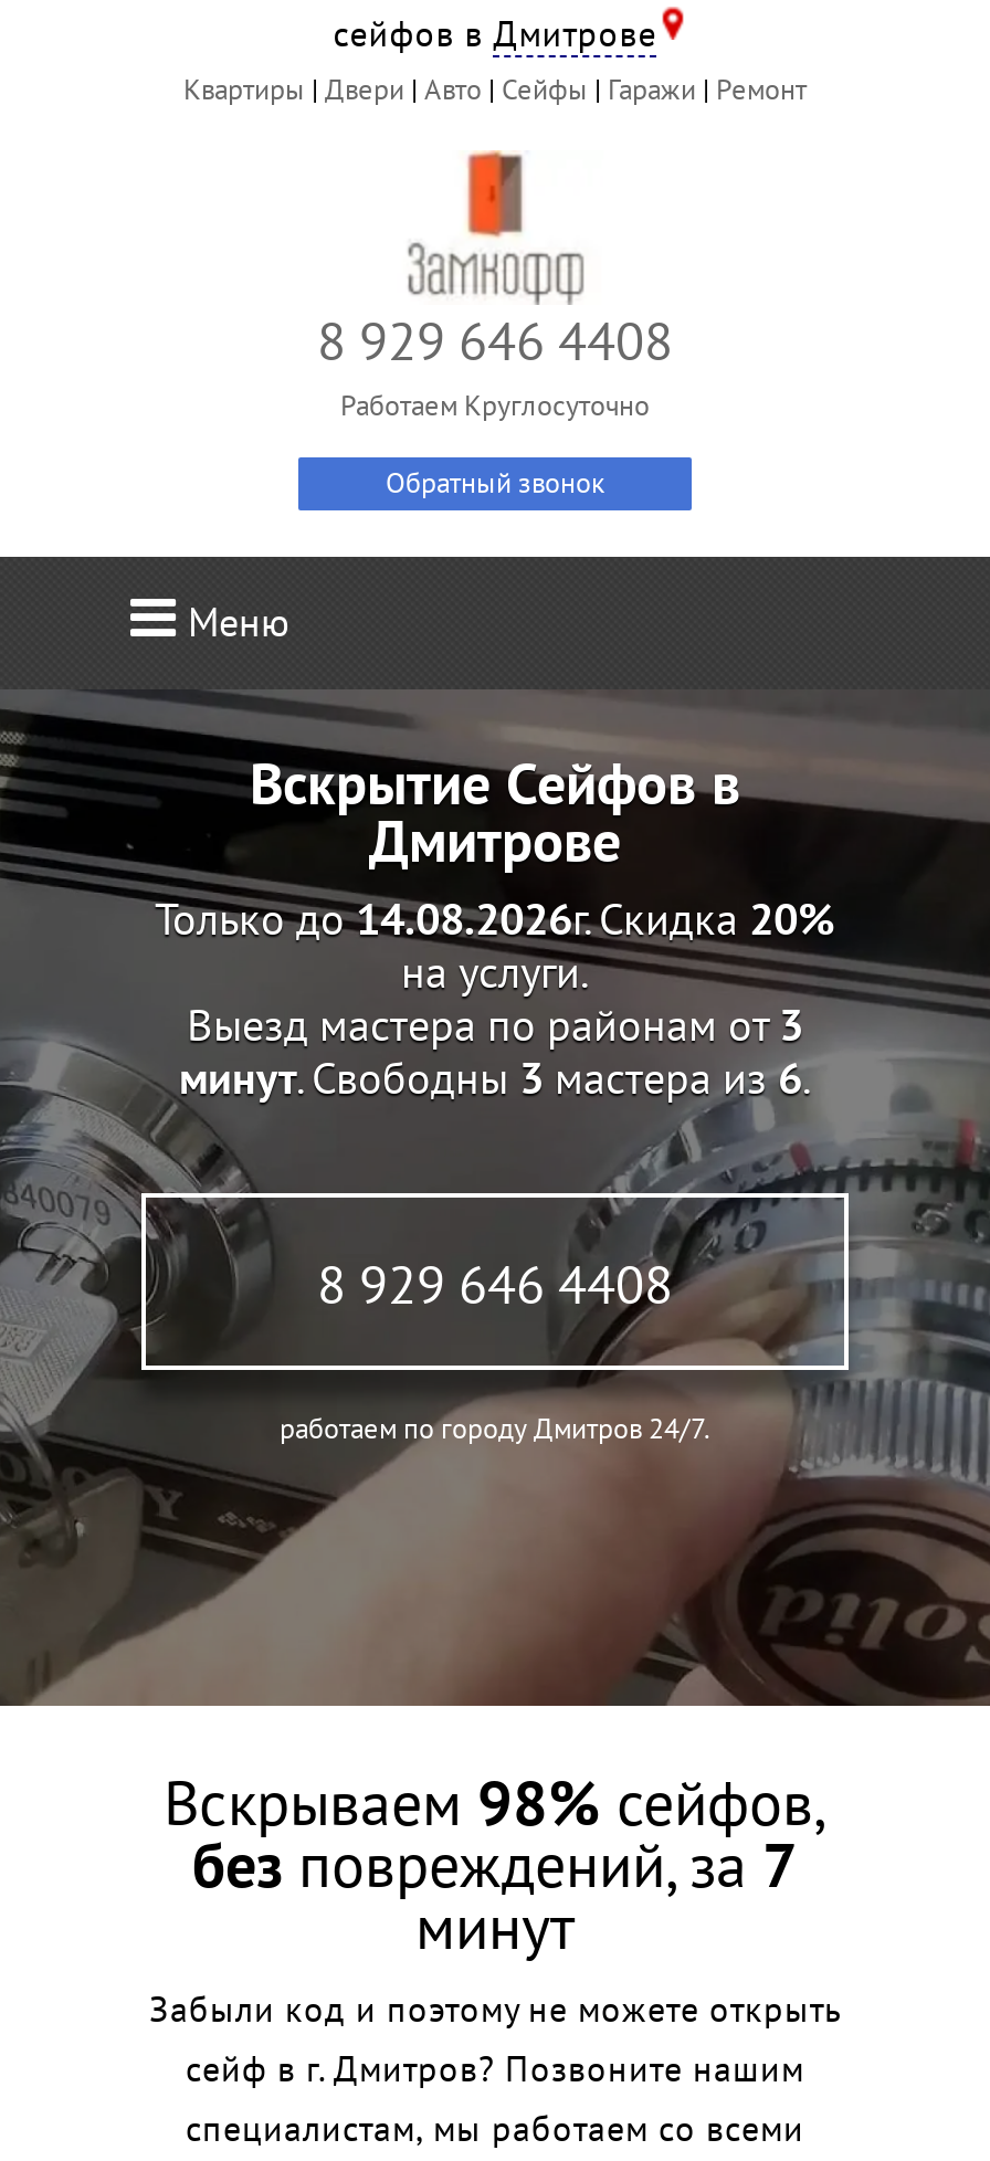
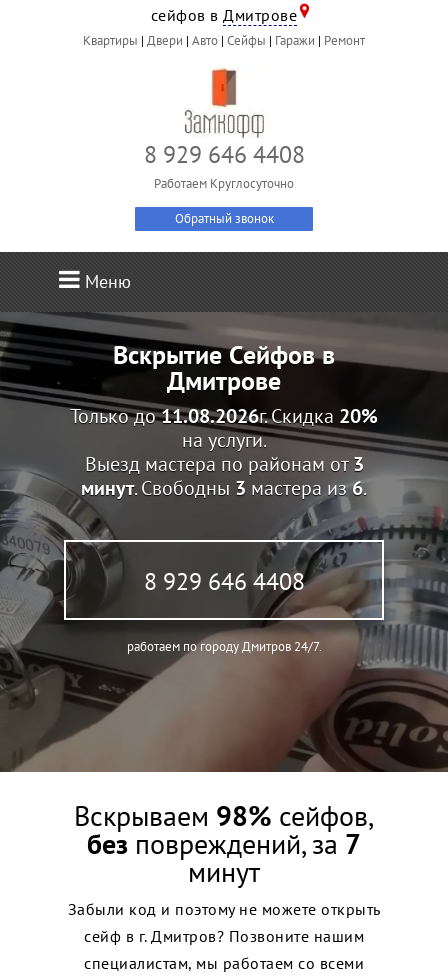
- Только до 14.08.2026г. Скидка 20%
+ Только до 11.08.2026г. Скидка 20%
